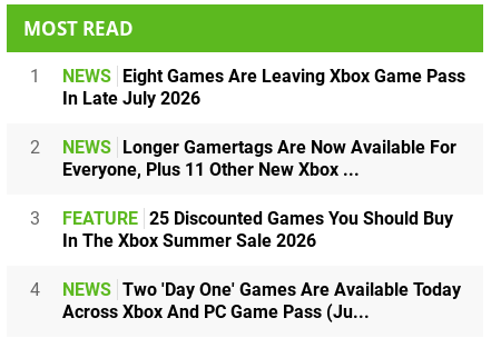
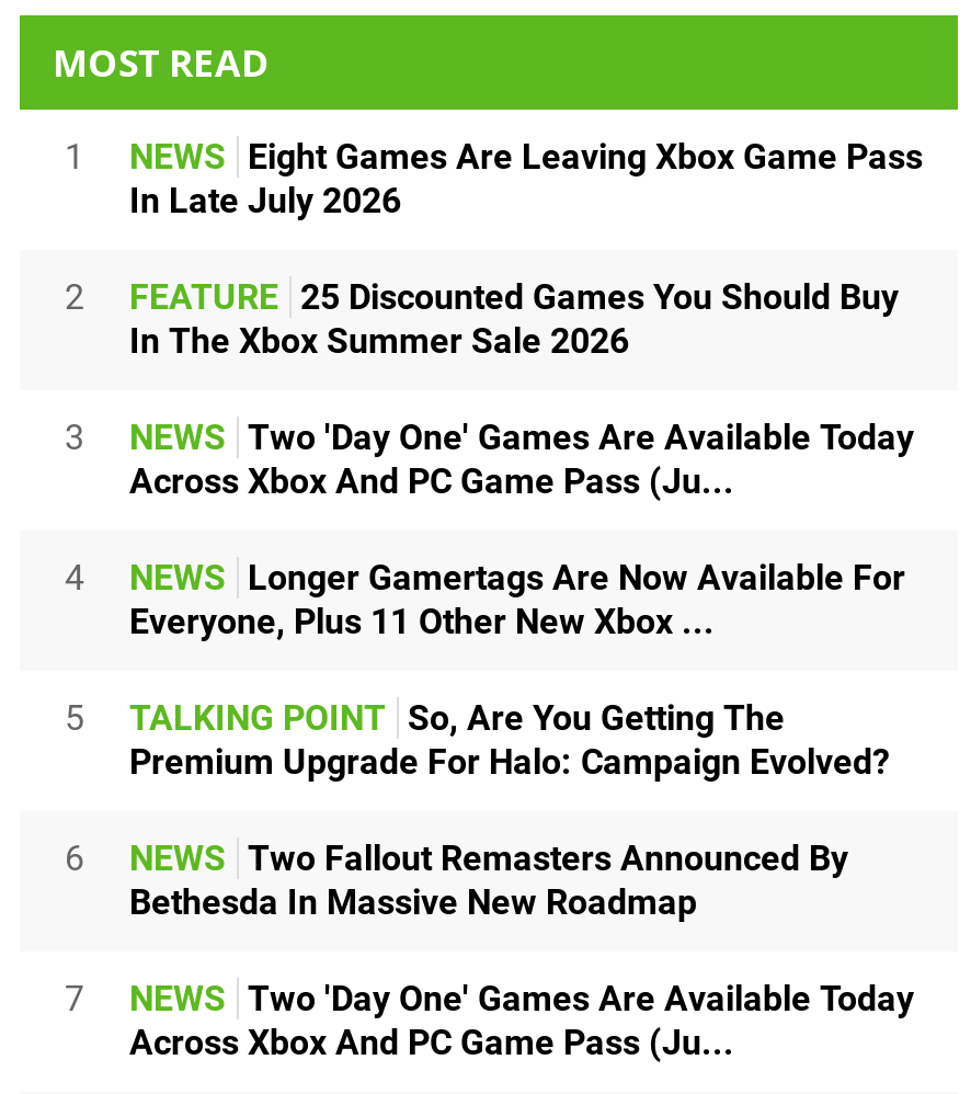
+ NEWS Two 'Day One' Games Are Available Today
+ Across Xbox And PC Game Pass (Ju...

+ 5
+ TALKING POINT So, Are You Getting The
+ Premium Upgrade For Halo: Campaign Evolved?
+ 6
+ NEWS Two Fallout Remasters Announced By
+ Bethesda In Massive New Roadmap
+ 7

moved up: 3 | FEATURE 25 Discounted Games You Should Buy | In The Xbox Summer Sale 2026 | 4
